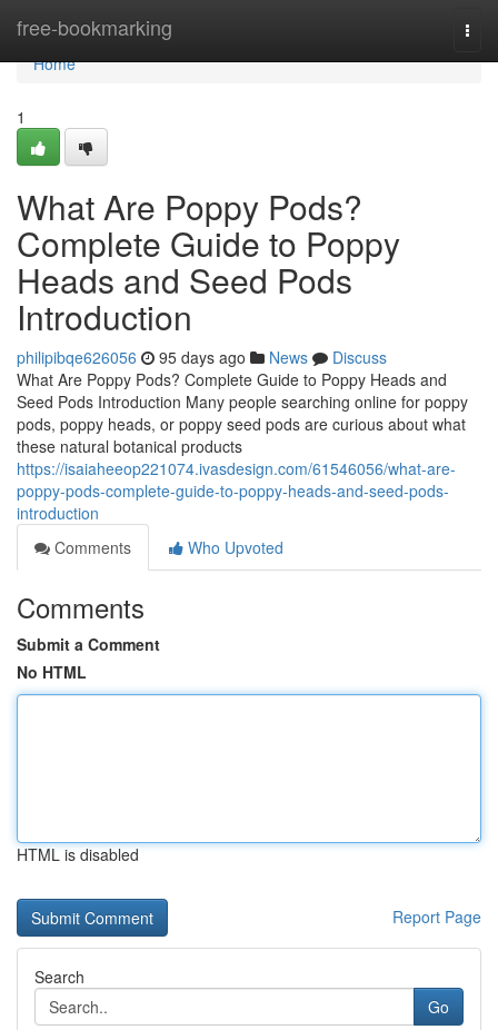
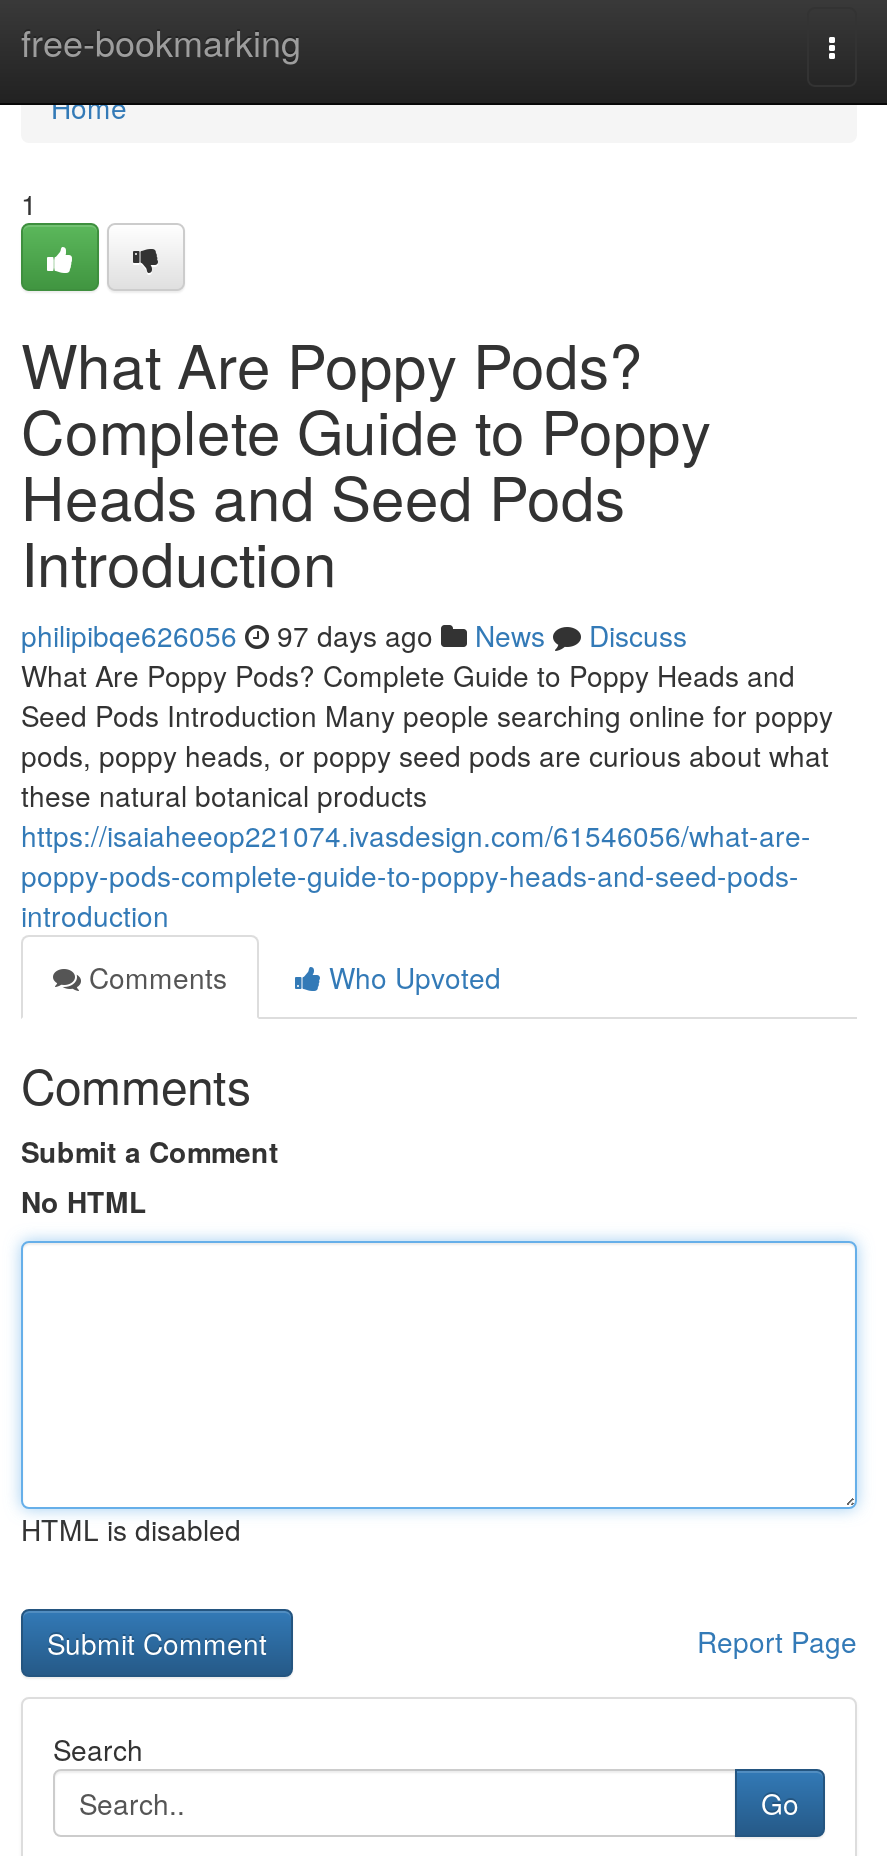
- philipibqe626056 95 days ago News Discuss
+ philipibqe626056 97 days ago News Discuss
